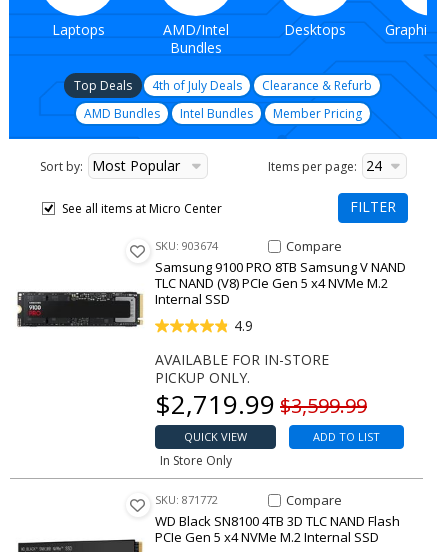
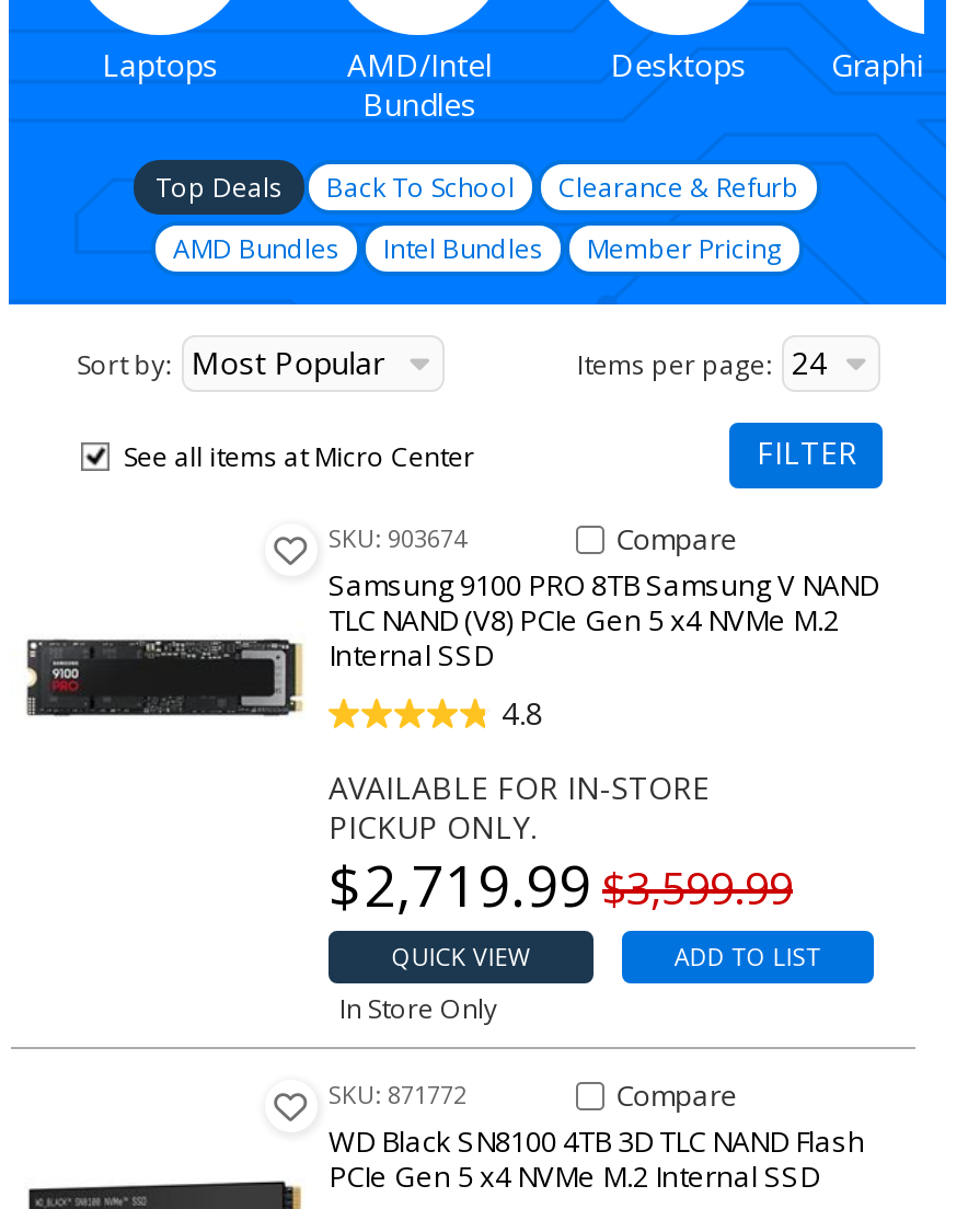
- 4th of July Deals
+ Back To School

- 4.9
+ 4.8
